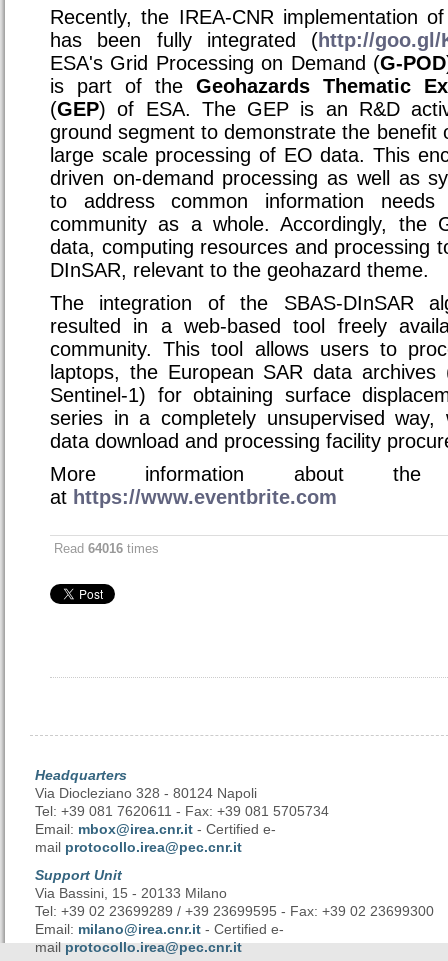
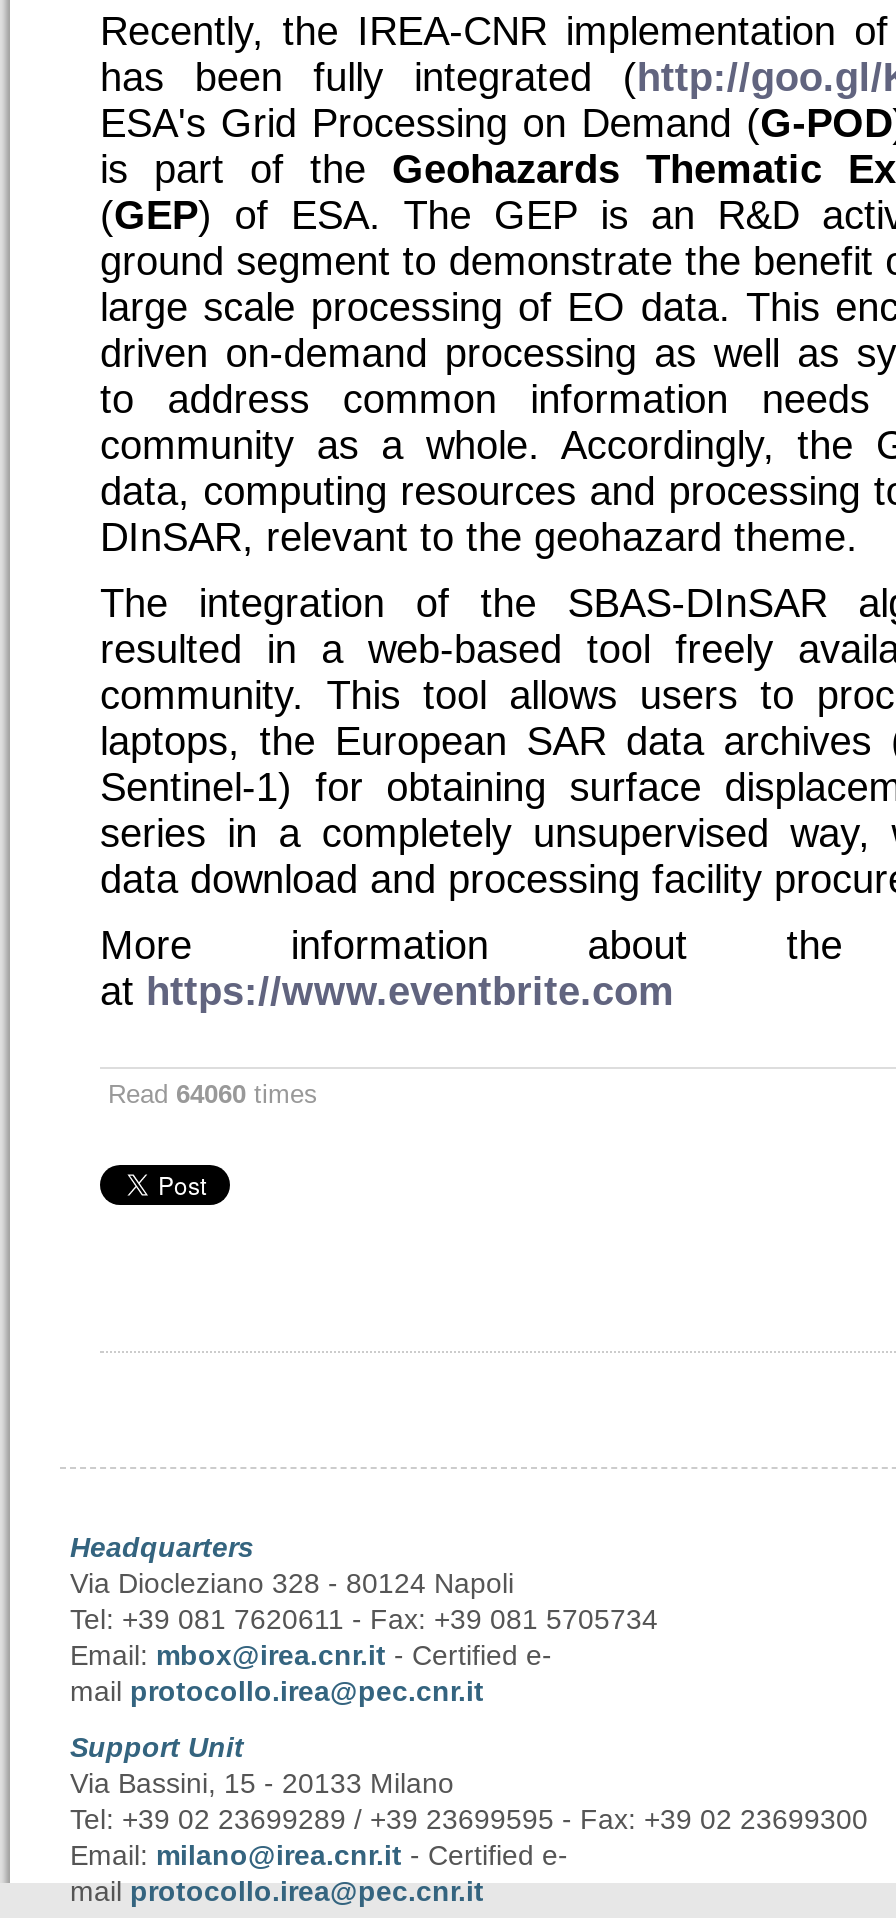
- Read 64016 times
+ Read 64060 times
